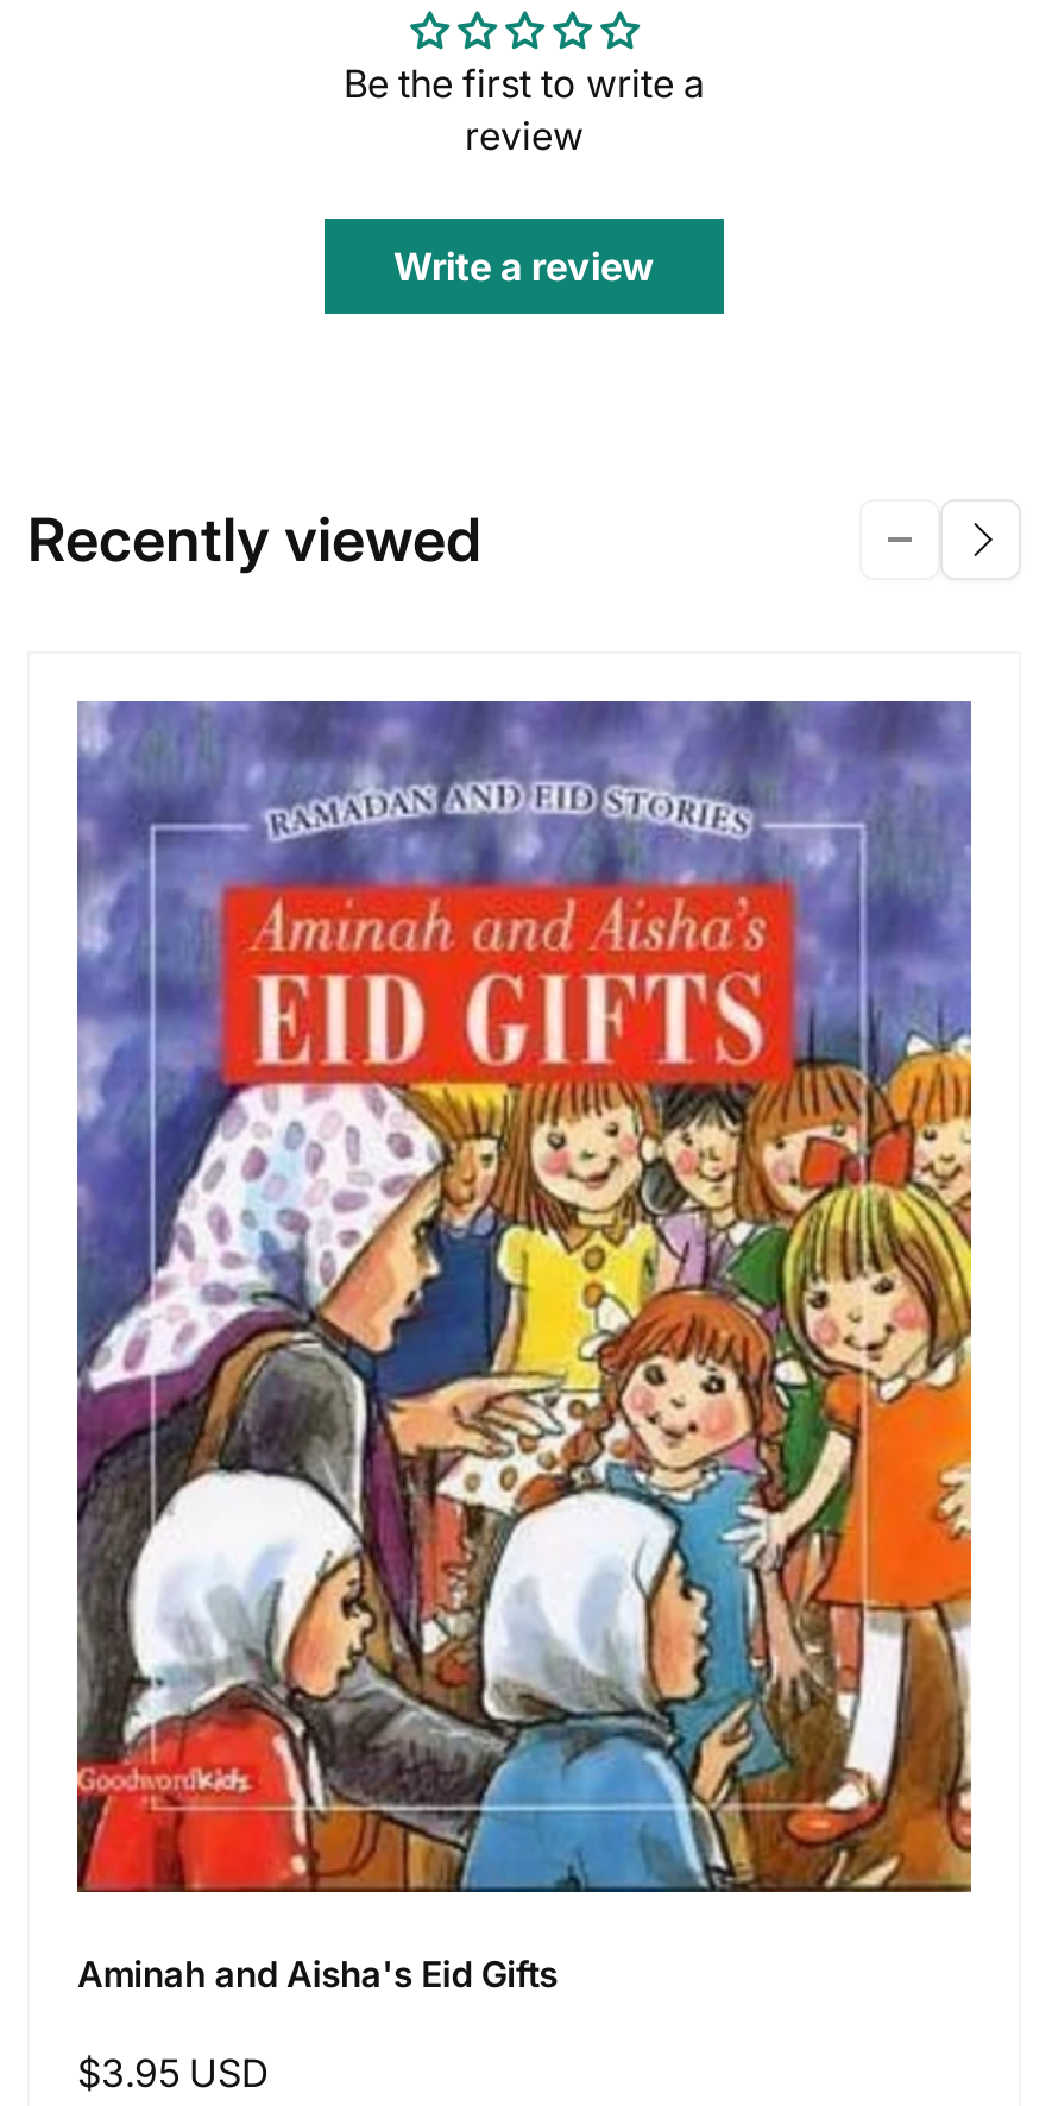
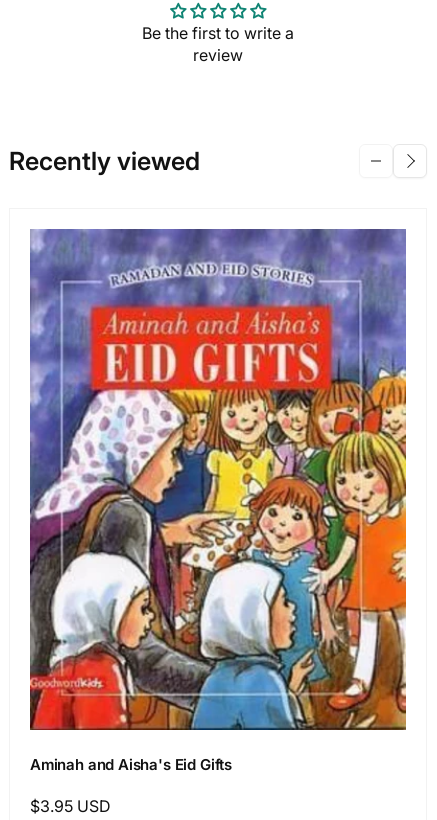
- Write a review
